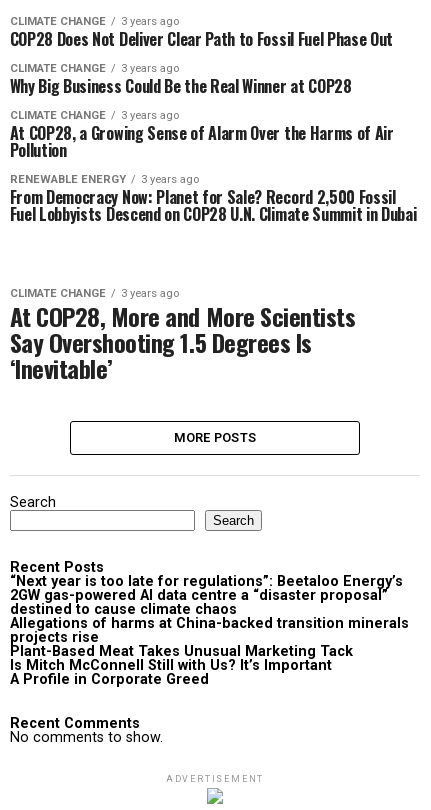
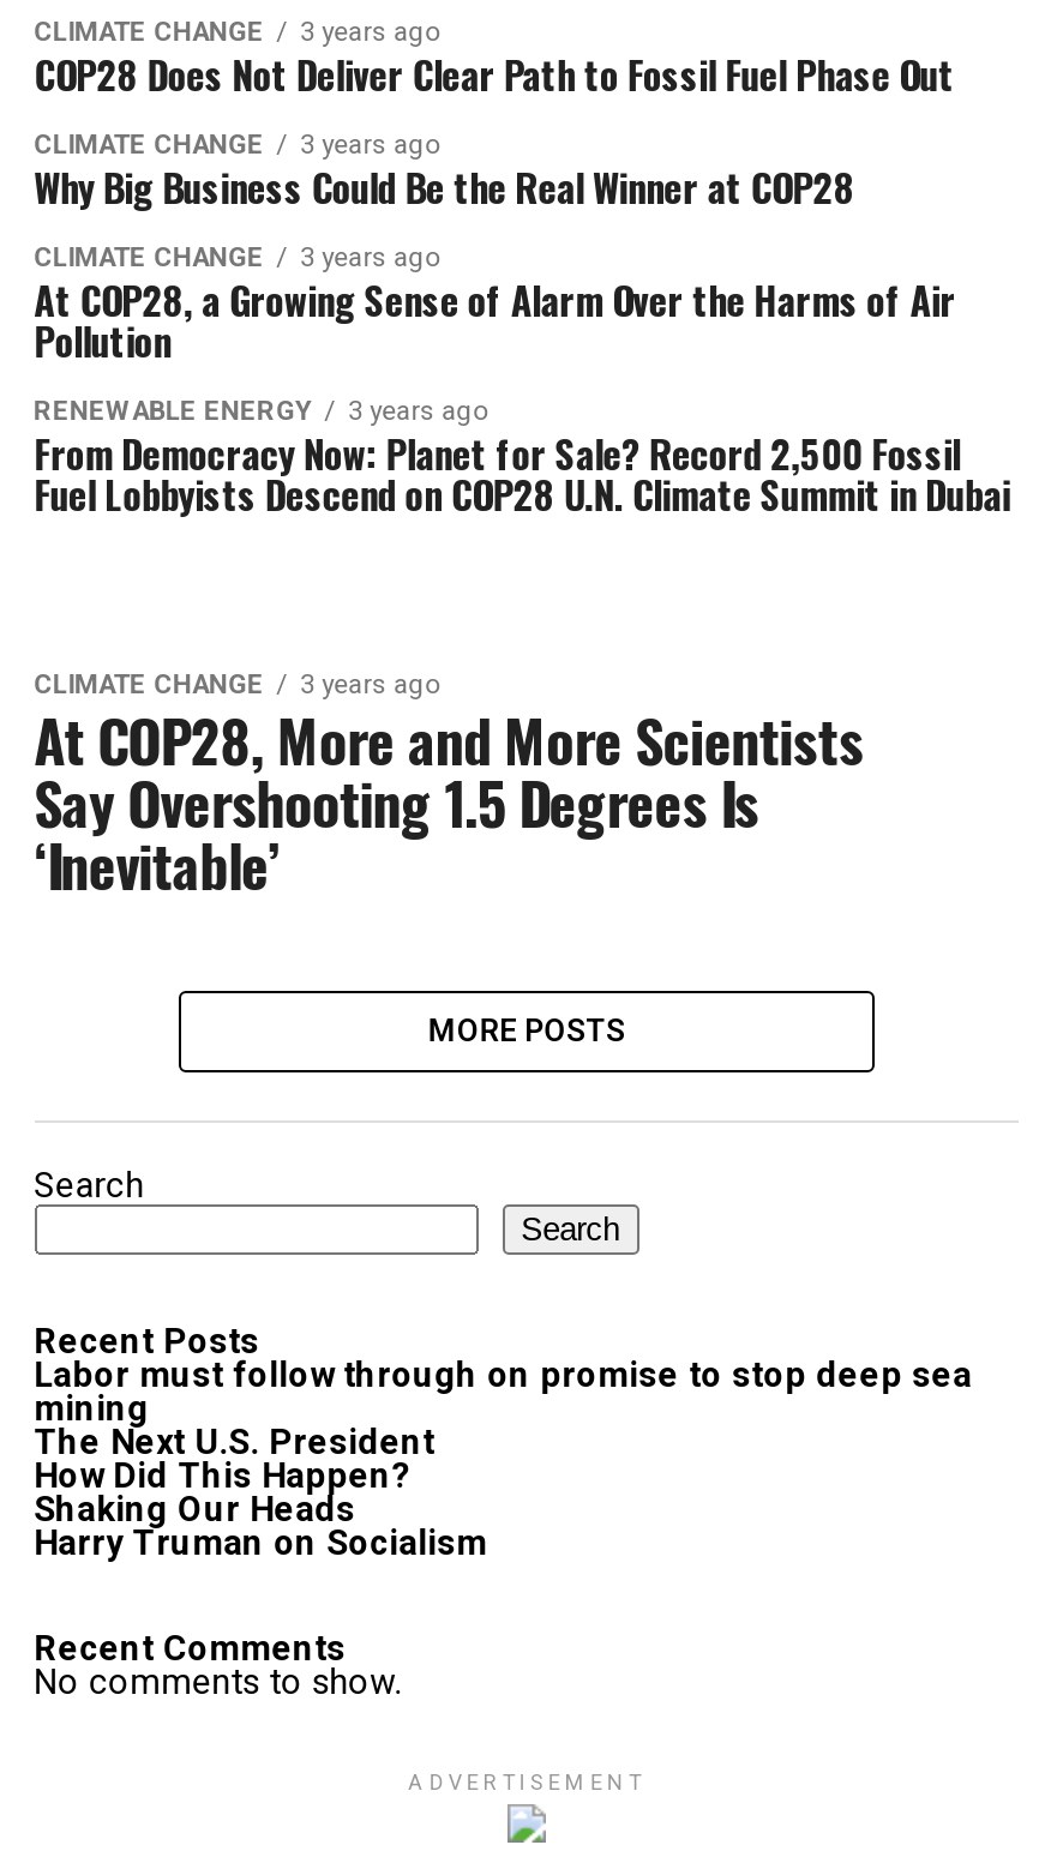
- “Next year is too late for regulations”: Beetaloo Energy’s
- 2GW gas-powered AI data centre a “disaster proposal”
- destined to cause climate chaos
- Allegations of harms at China-backed transition minerals
- projects rise
- Plant-Based Meat Takes Unusual Marketing Tack
- Is Mitch McConnell Still with Us? It’s Important
- A Profile in Corporate Greed
+ Labor must follow through on promise to stop deep sea
+ mining
+ The Next U.S. President
+ How Did This Happen?
+ Shaking Our Heads
+ Harry Truman on Socialism
